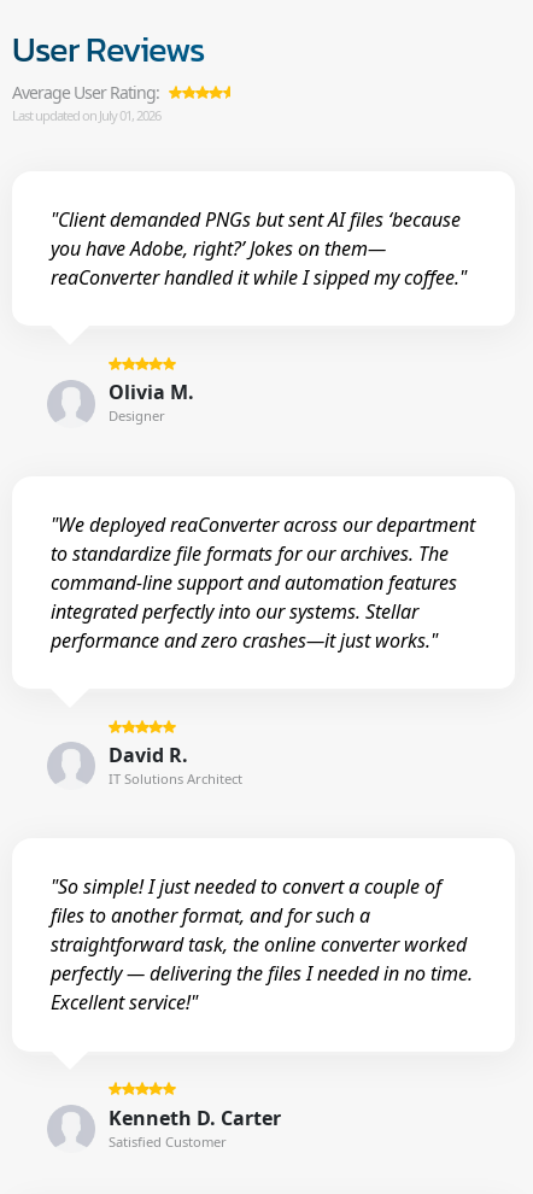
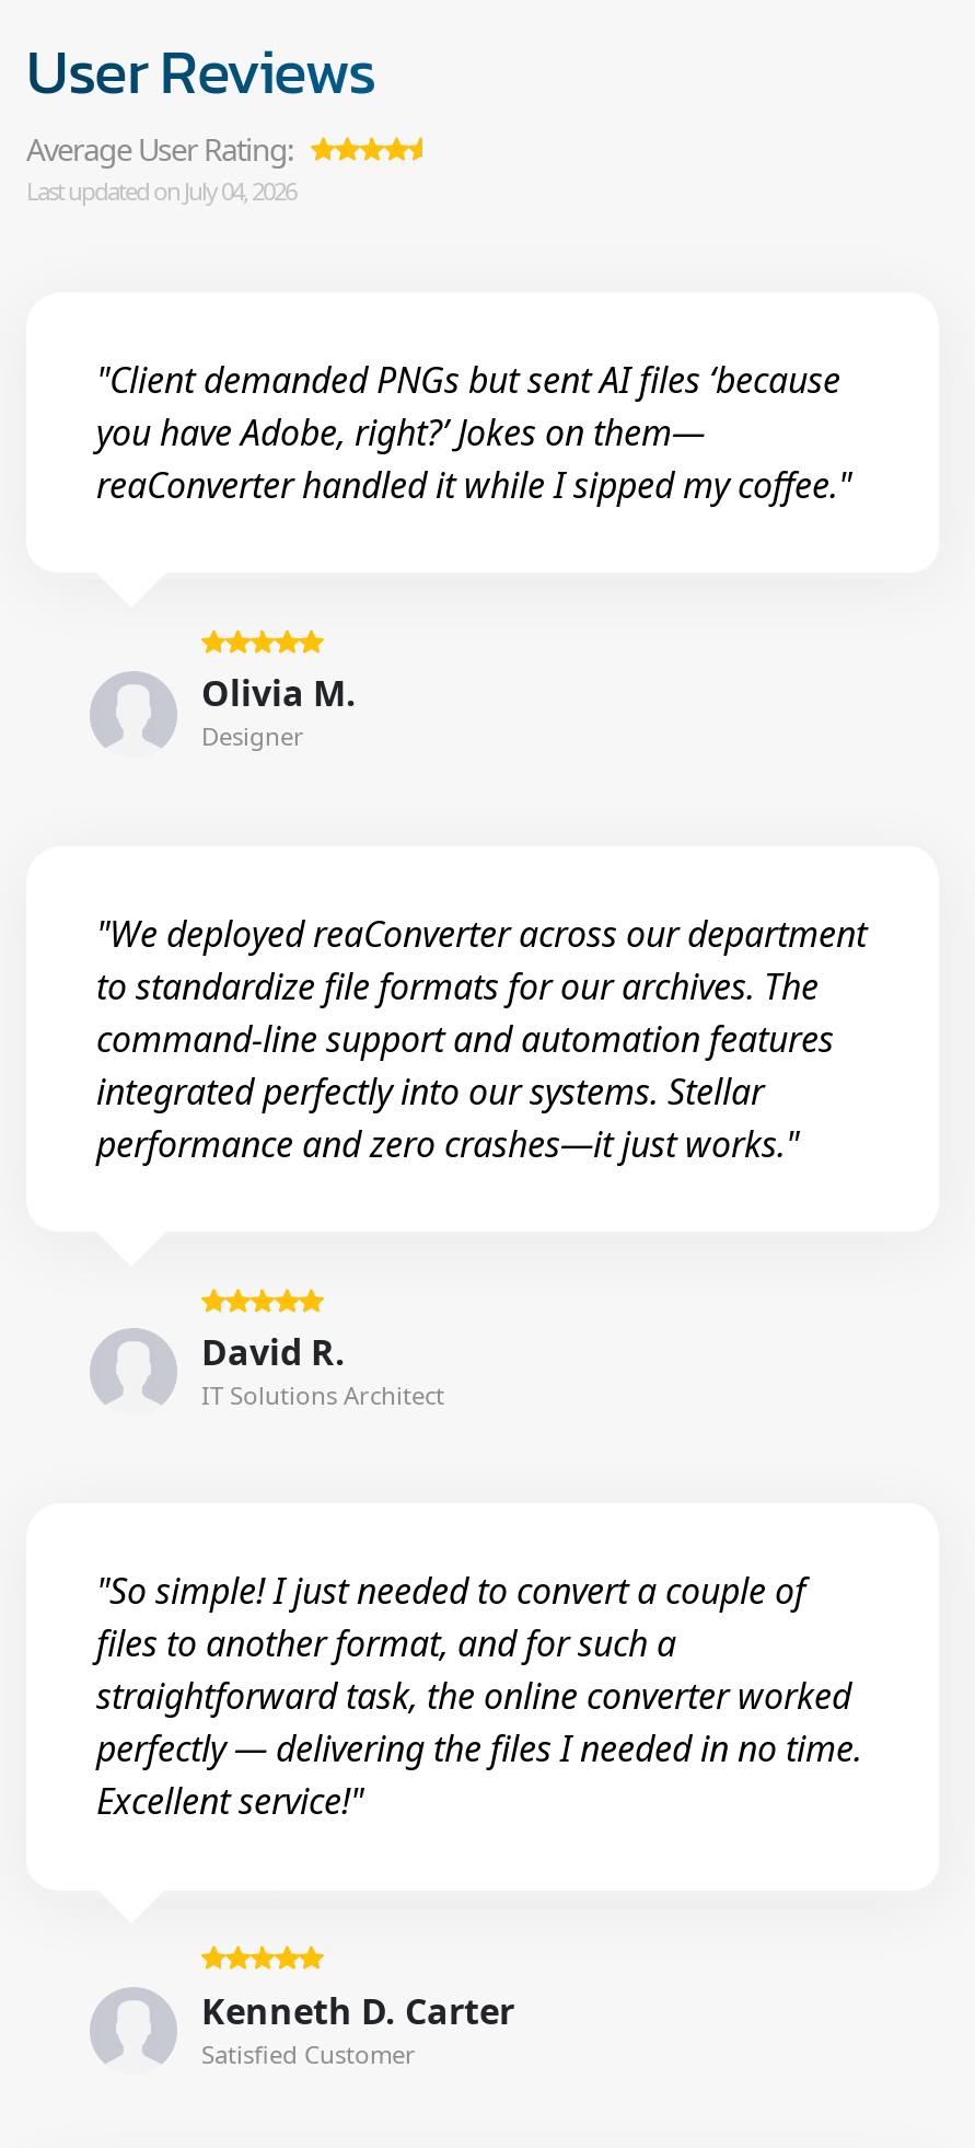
- Last updated on July 01, 2026
+ Last updated on July 04, 2026
